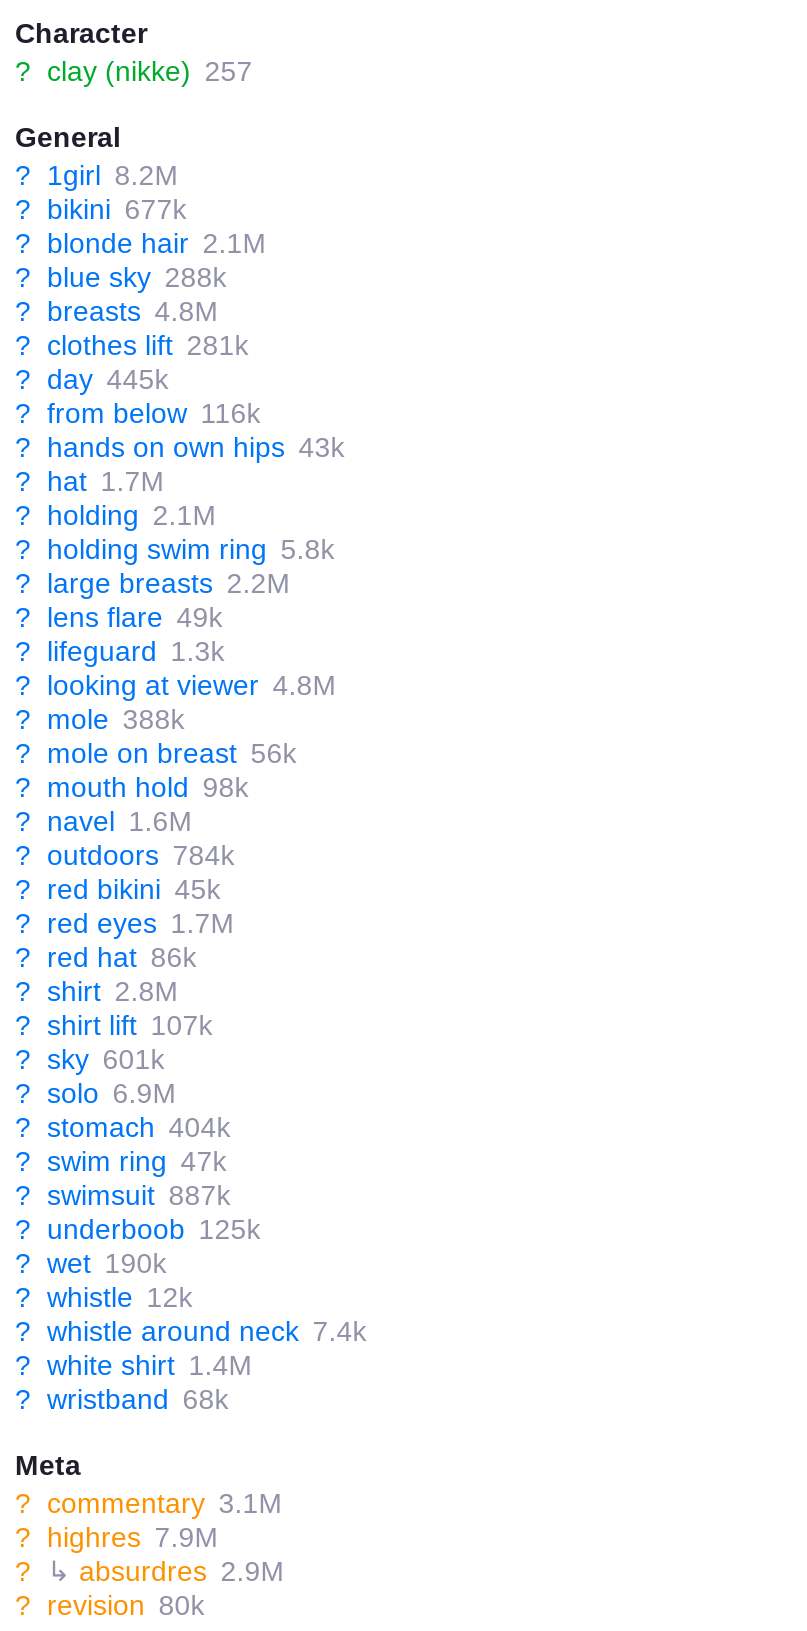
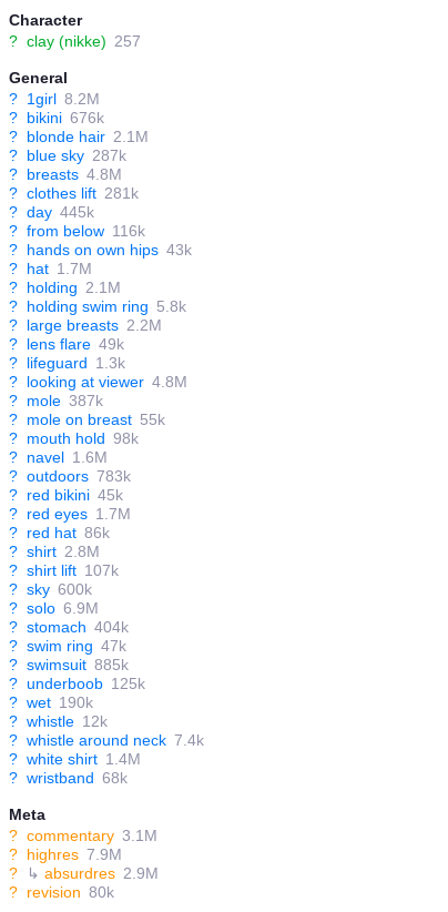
- ? bikini 677k
+ ? bikini 676k

- ? blue sky 288k
+ ? blue sky 287k

- ? mole 388k
+ ? mole 387k

- ? mole on breast 56k
+ ? mole on breast 55k

- ? outdoors 784k
+ ? outdoors 783k

- ? sky 601k
+ ? sky 600k

- ? swimsuit 887k
+ ? swimsuit 885k
